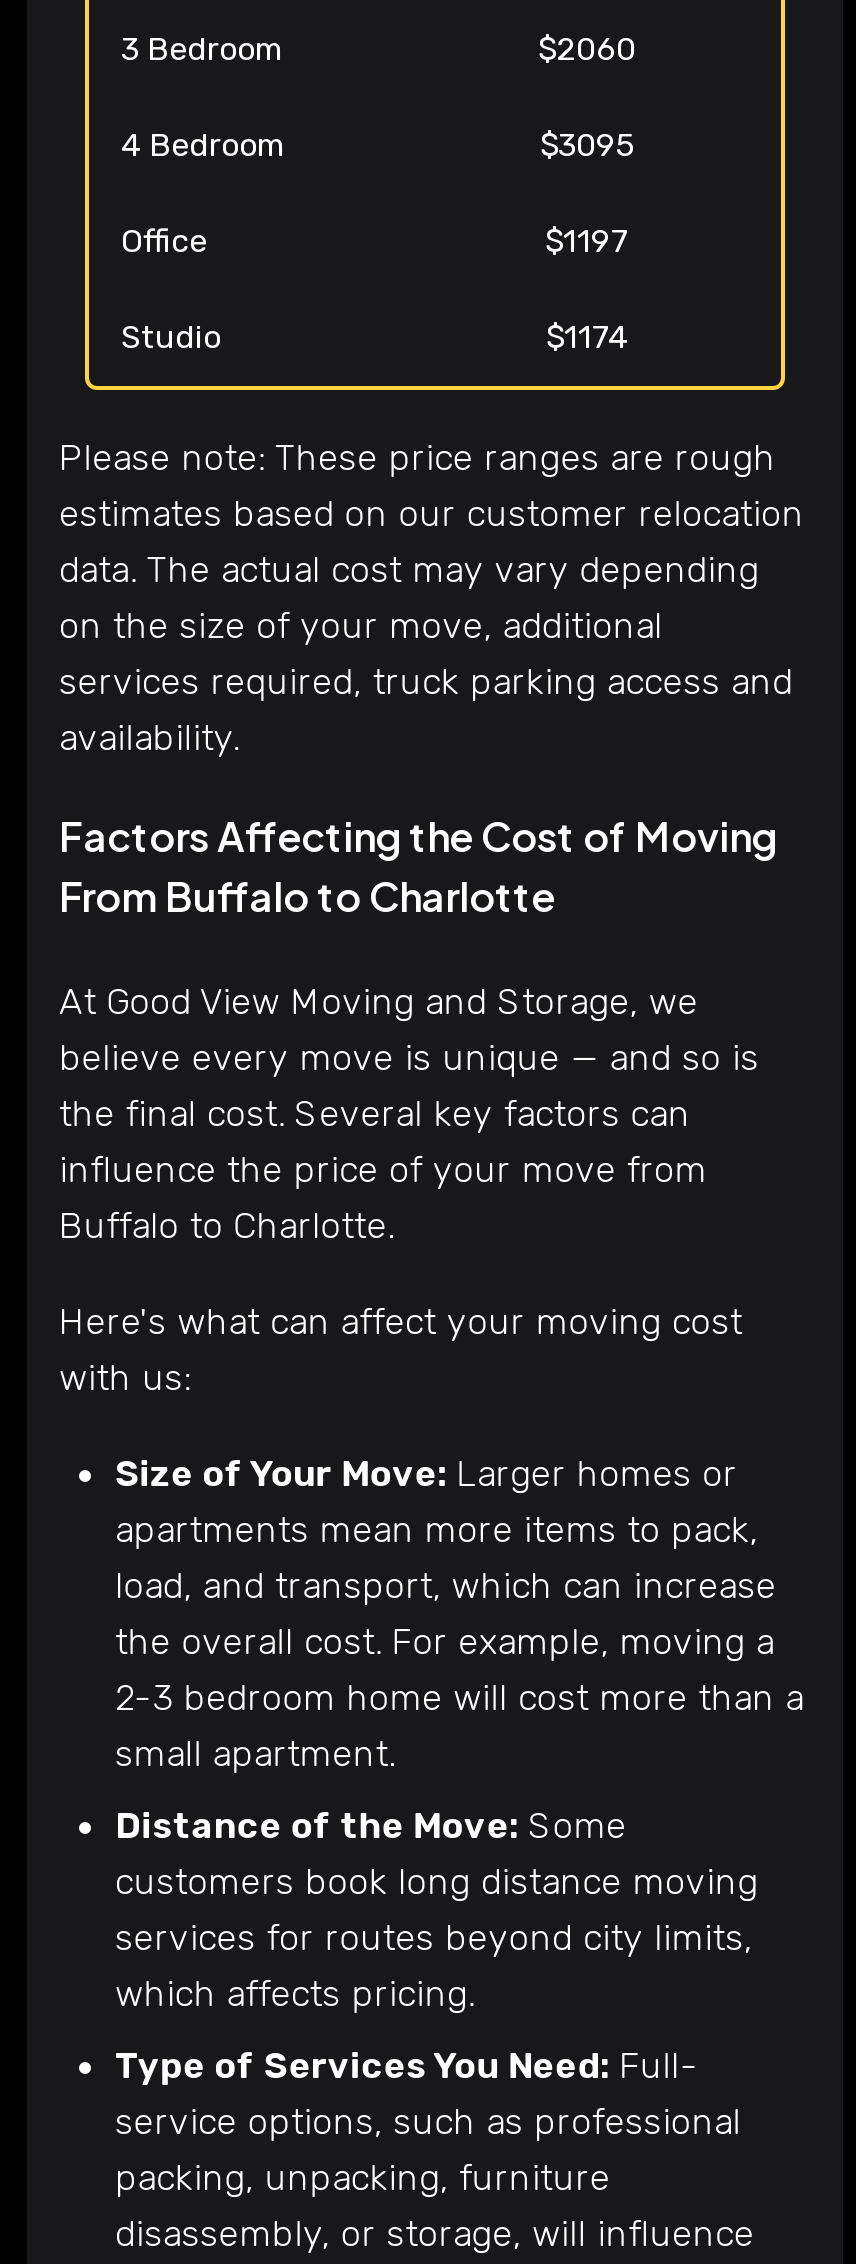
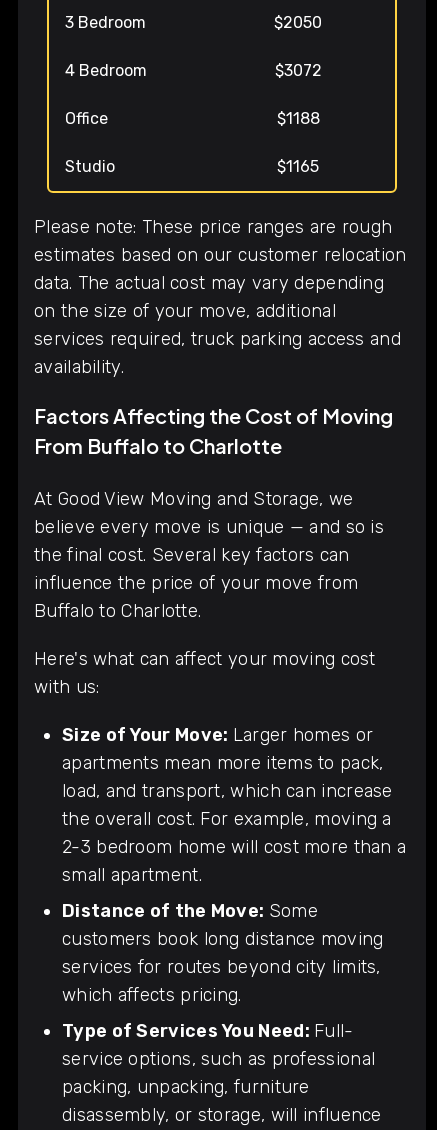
- $2060
+ $2050

- $3095
+ $3072

- $1197
+ $1188

- $1174
+ $1165
